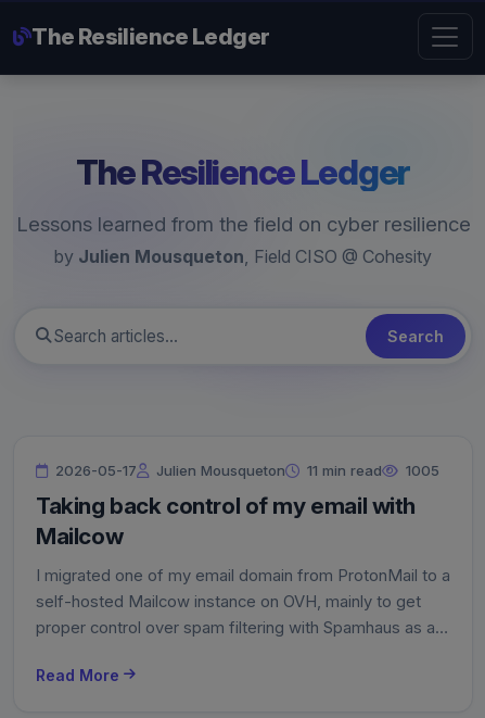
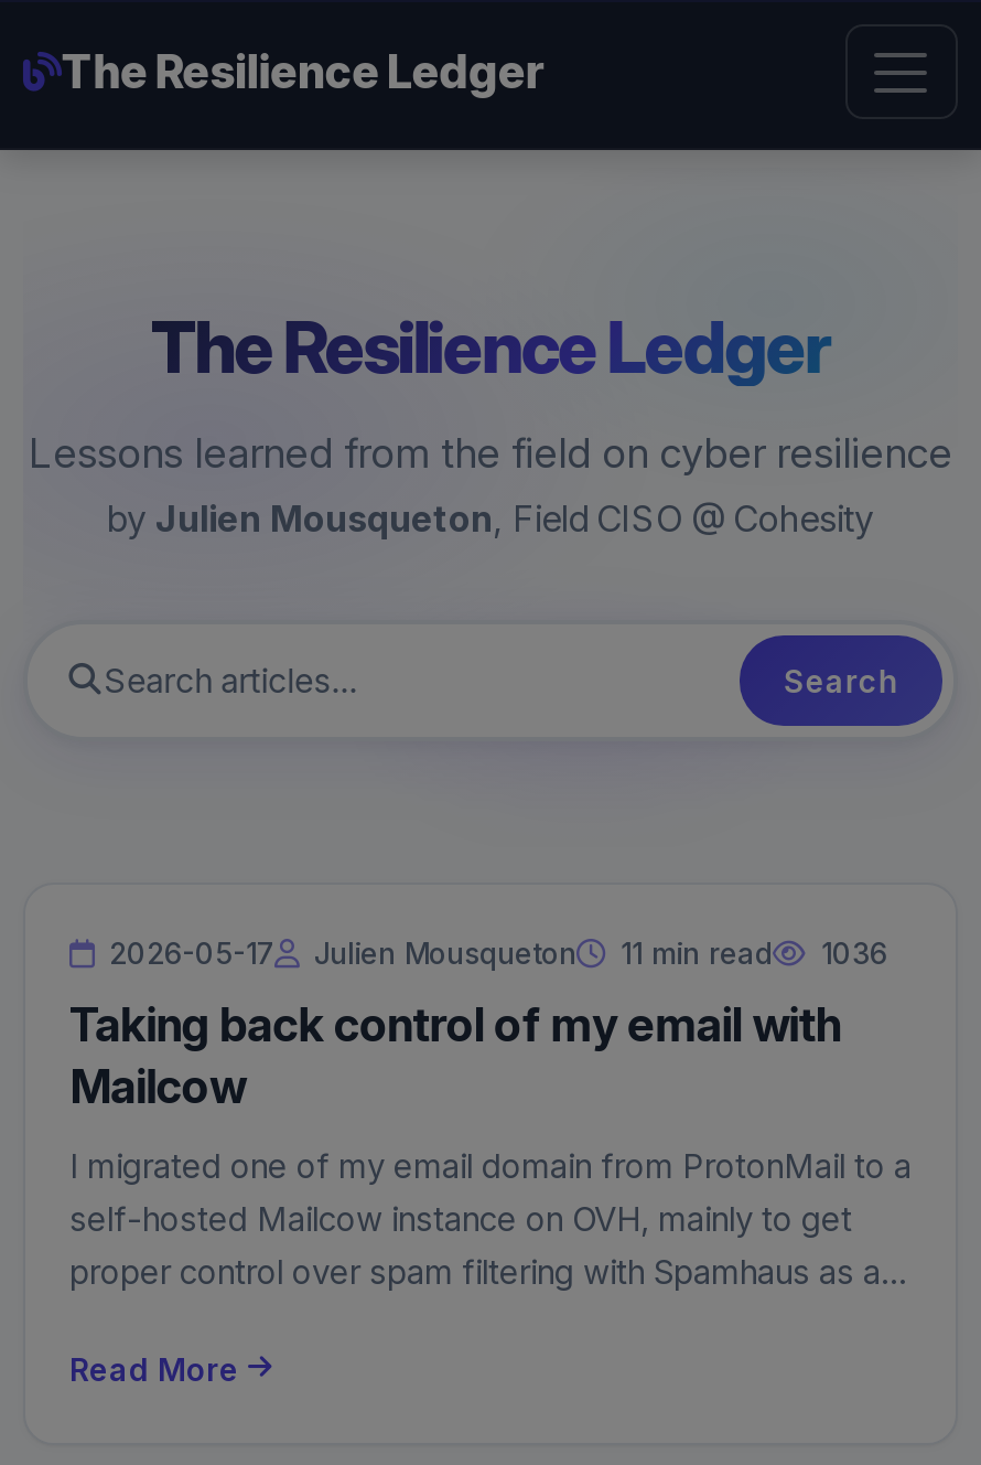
- 2026-05-17 Julien Mousqueton 11 min read 1005
+ 2026-05-17 Julien Mousqueton 11 min read 1036
